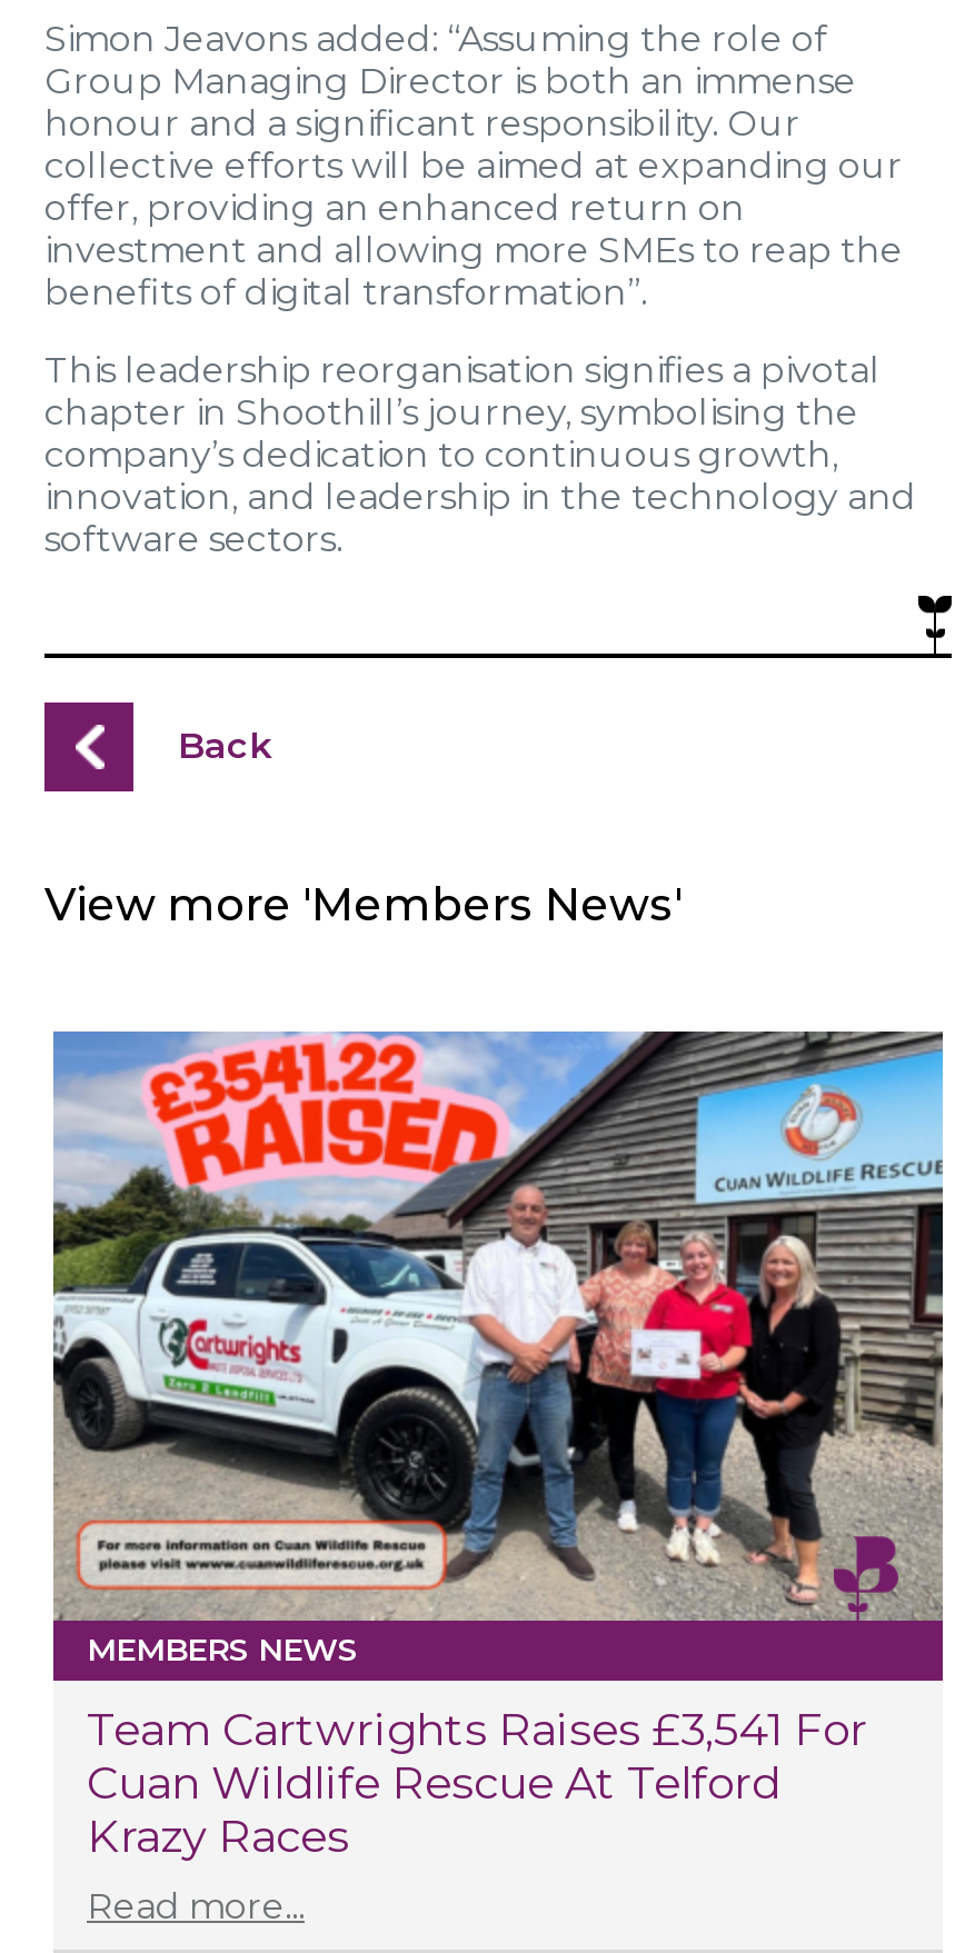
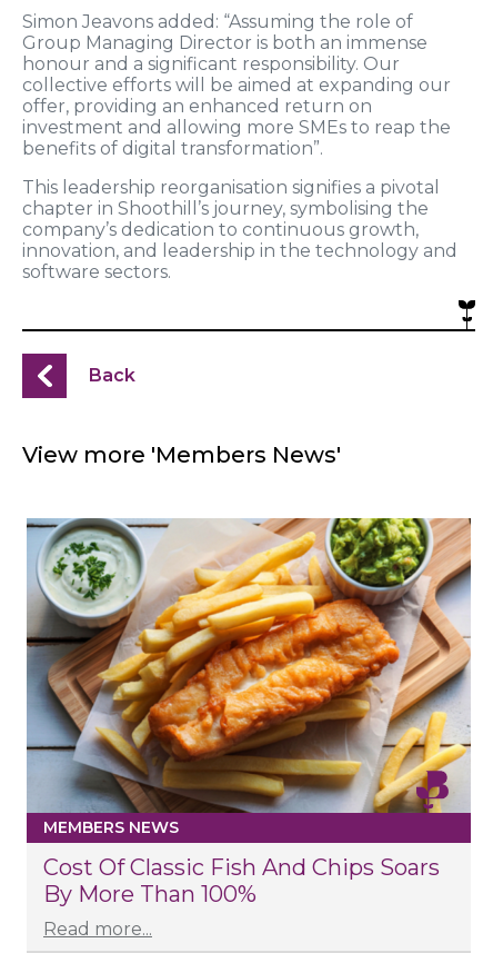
- [image]
- Team Cartwrights Raises £3,541 For
- Cuan Wildlife Rescue At Telford
- Krazy Races
+ [image]
+ Cost Of Classic Fish And Chips Soars
+ By More Than 100%
